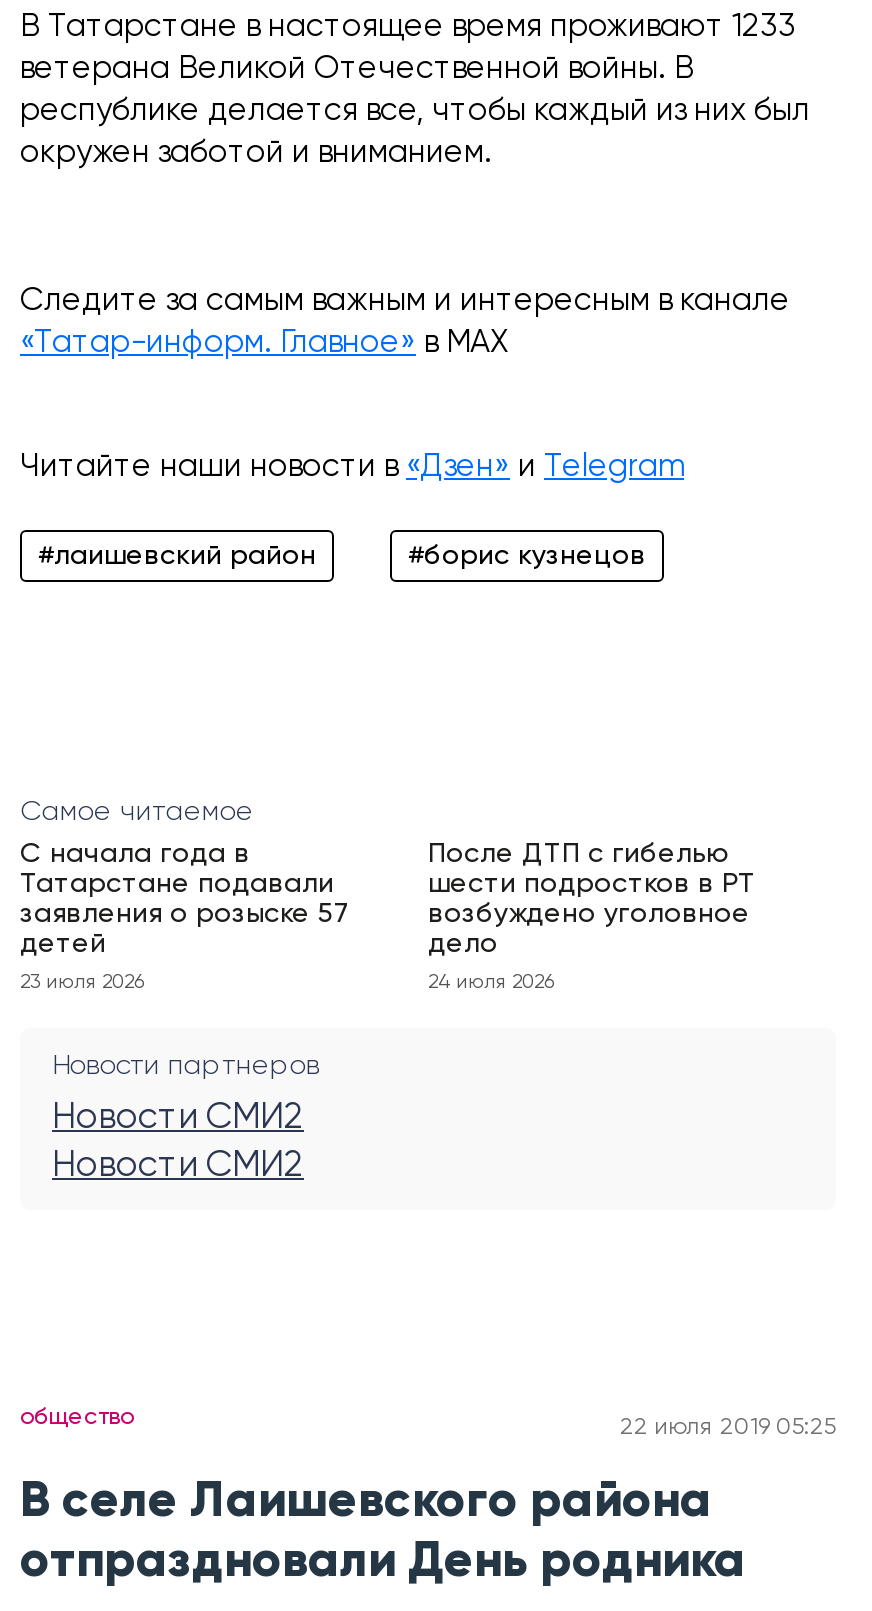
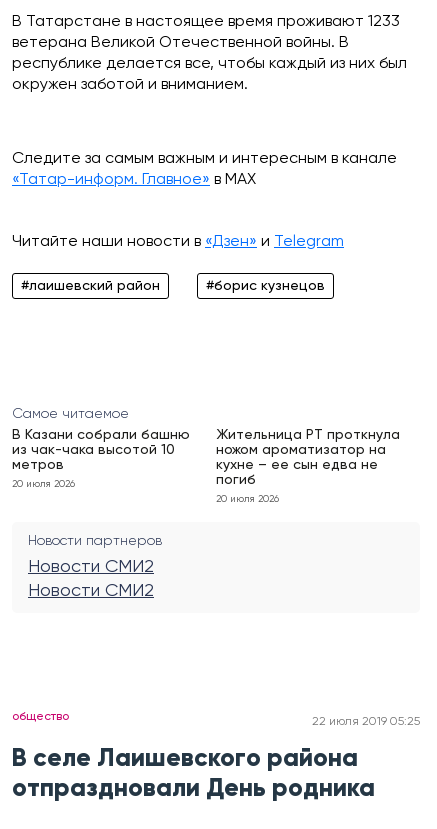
- С начала года в
- Татарстане подавали
- заявления о розыске 57
- детей
+ В Казани собрали башню
+ из чак-чака высотой 10
+ метров

- После ДТП с гибелью
- шести подростков в РТ
- возбуждено уголовное
- дело
+ Жительница РТ проткнула
+ ножом ароматизатор на
+ кухне – ее сын едва не
+ погиб

- 23 июля 2026
+ 20 июля 2026

- 24 июля 2026
+ 20 июля 2026
